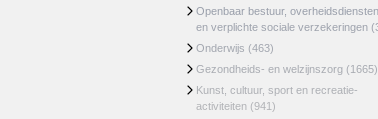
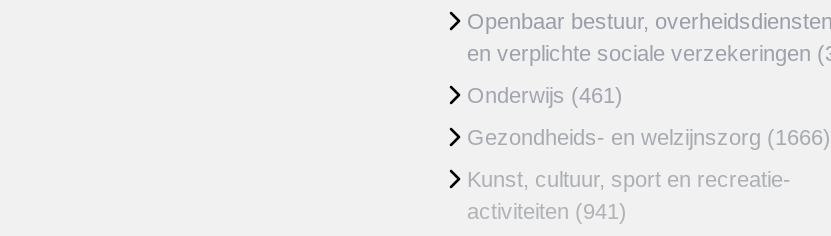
- Onderwijs (463)
+ Onderwijs (461)

- Gezondheids- en welzijnszorg (1665)
+ Gezondheids- en welzijnszorg (1666)
